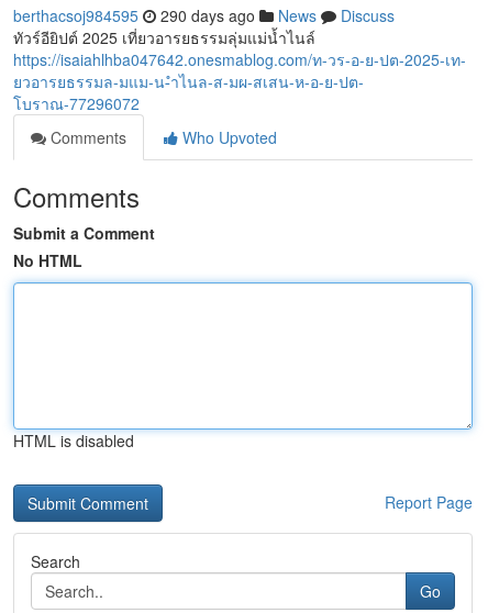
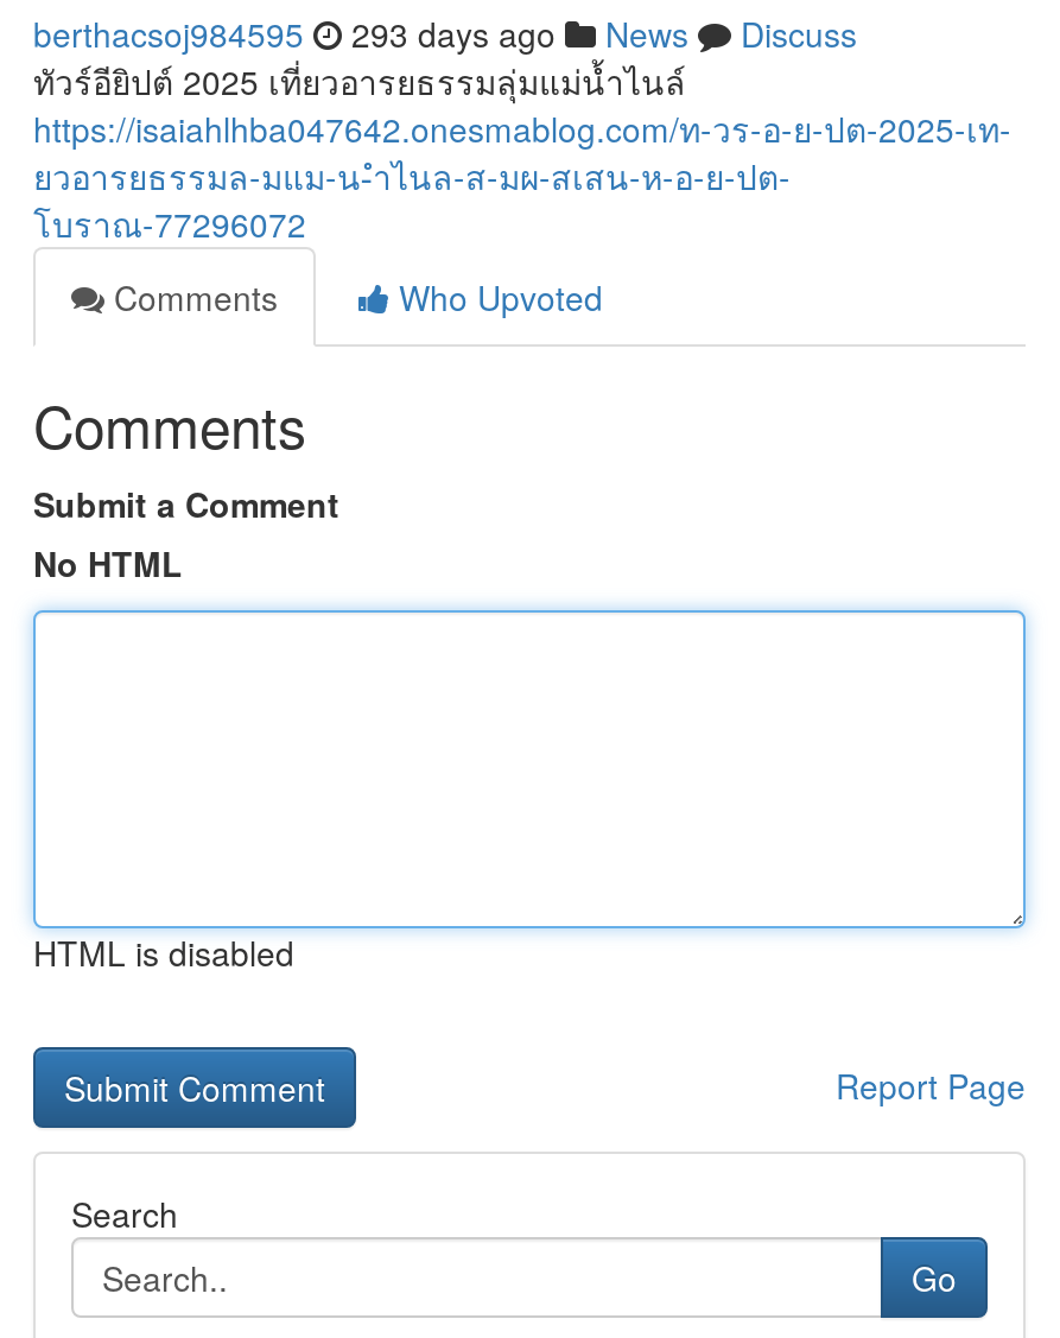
- berthacsoj984595 290 days ago News Discuss
+ berthacsoj984595 293 days ago News Discuss
